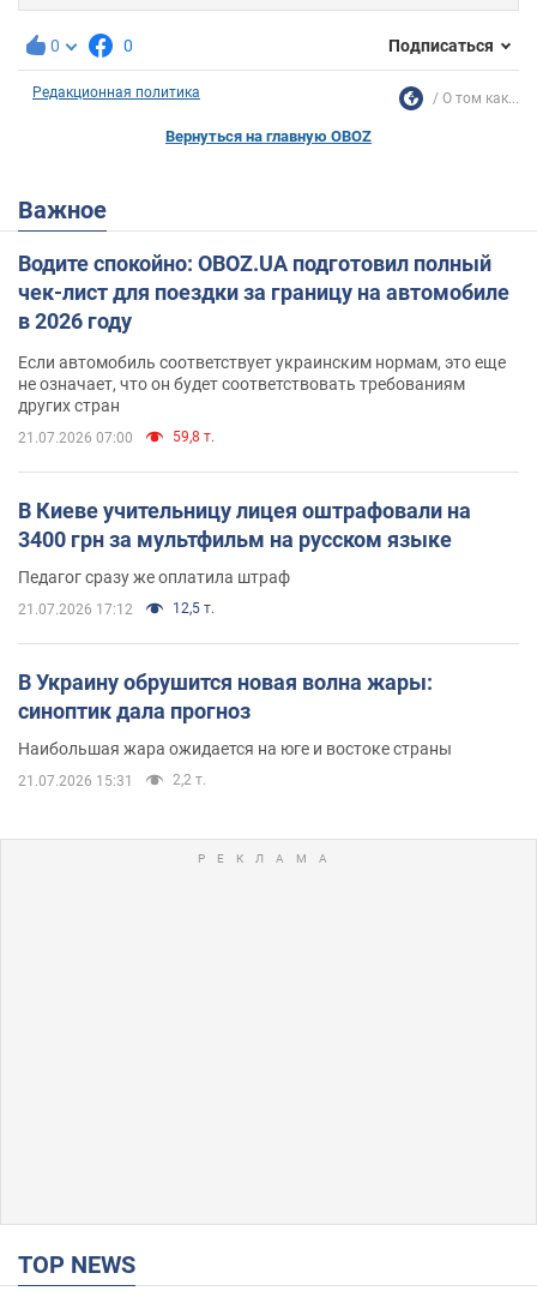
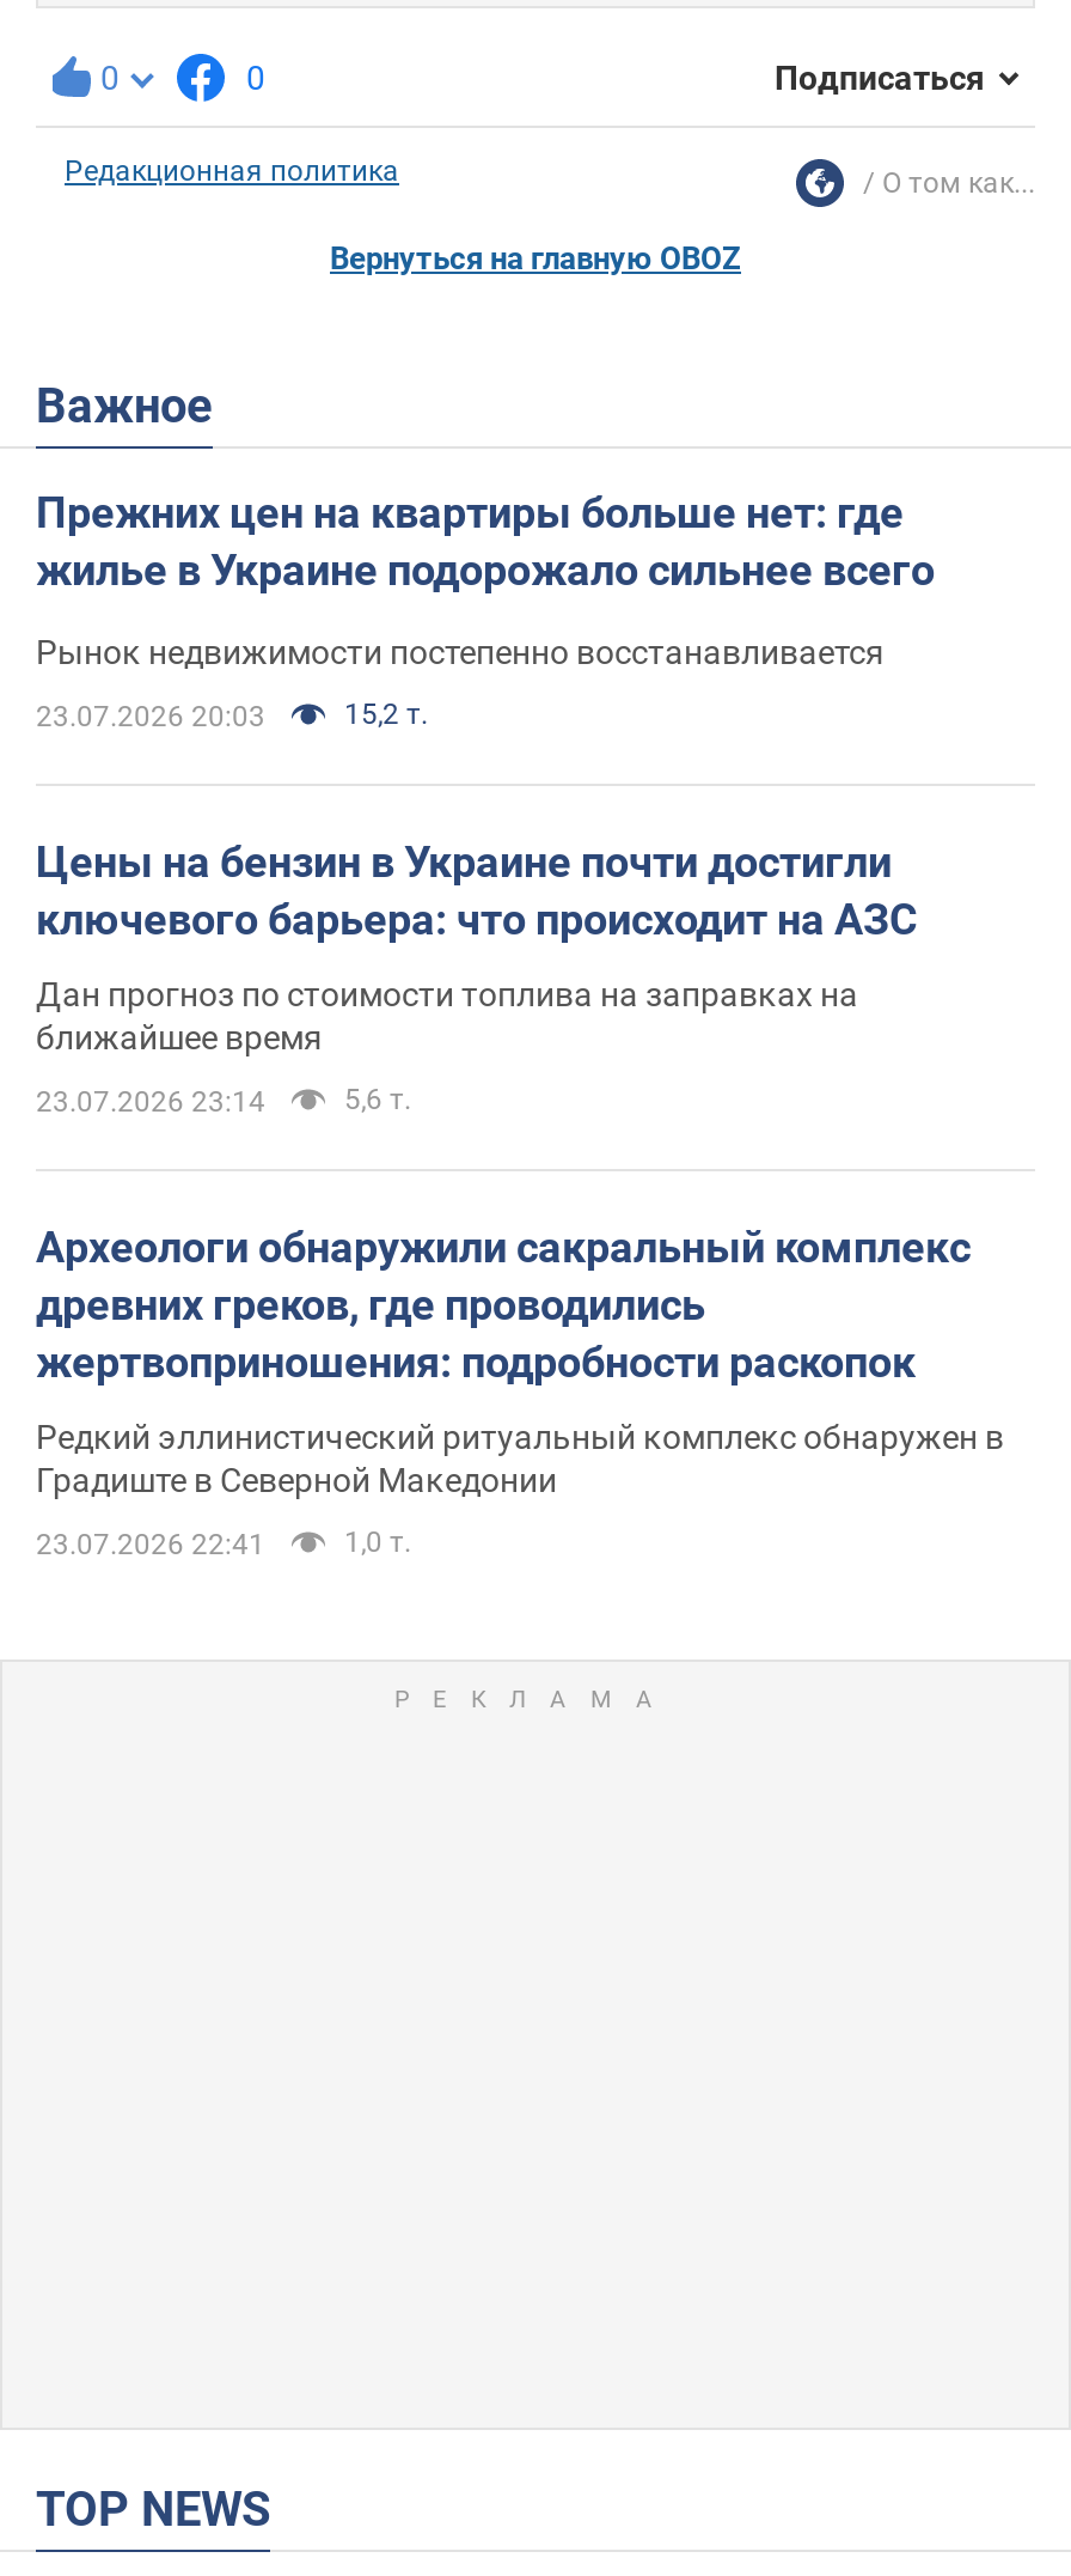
- Водите спокойно: OBOZ.UA подготовил полный
- чек-лист для поездки за границу на автомобиле
- в 2026 году
+ Прежних цен на квартиры больше нет: где
+ жилье в Украине подорожало сильнее всего

- Если автомобиль соответствует украинским нормам, это еще
- не означает, что он будет соответствовать требованиям
- других стран
+ Рынок недвижимости постепенно восстанавливается

- 21.07.2026 07:00
- 59,8 т.
+ 23.07.2026 20:03
+ 15,2 т.

- В Киеве учительницу лицея оштрафовали на
- 3400 грн за мультфильм на русском языке
+ Цены на бензин в Украине почти достигли
+ ключевого барьера: что происходит на АЗС

- Педагог сразу же оплатила штраф
+ Дан прогноз по стоимости топлива на заправках на
+ ближайшее время

- 21.07.2026 17:12
- 12,5 т.
+ 23.07.2026 23:14
+ 5,6 т.

- В Украину обрушится новая волна жары:
- синоптик дала прогноз
+ Археологи обнаружили сакральный комплекс
+ древних греков, где проводились
+ жертвоприношения: подробности раскопок

- Наибольшая жара ожидается на юге и востоке страны
+ Редкий эллинистический ритуальный комплекс обнаружен в
+ Градиште в Северной Македонии

- 21.07.2026 15:31
- 2,2 т.
+ 23.07.2026 22:41
+ 1,0 т.
